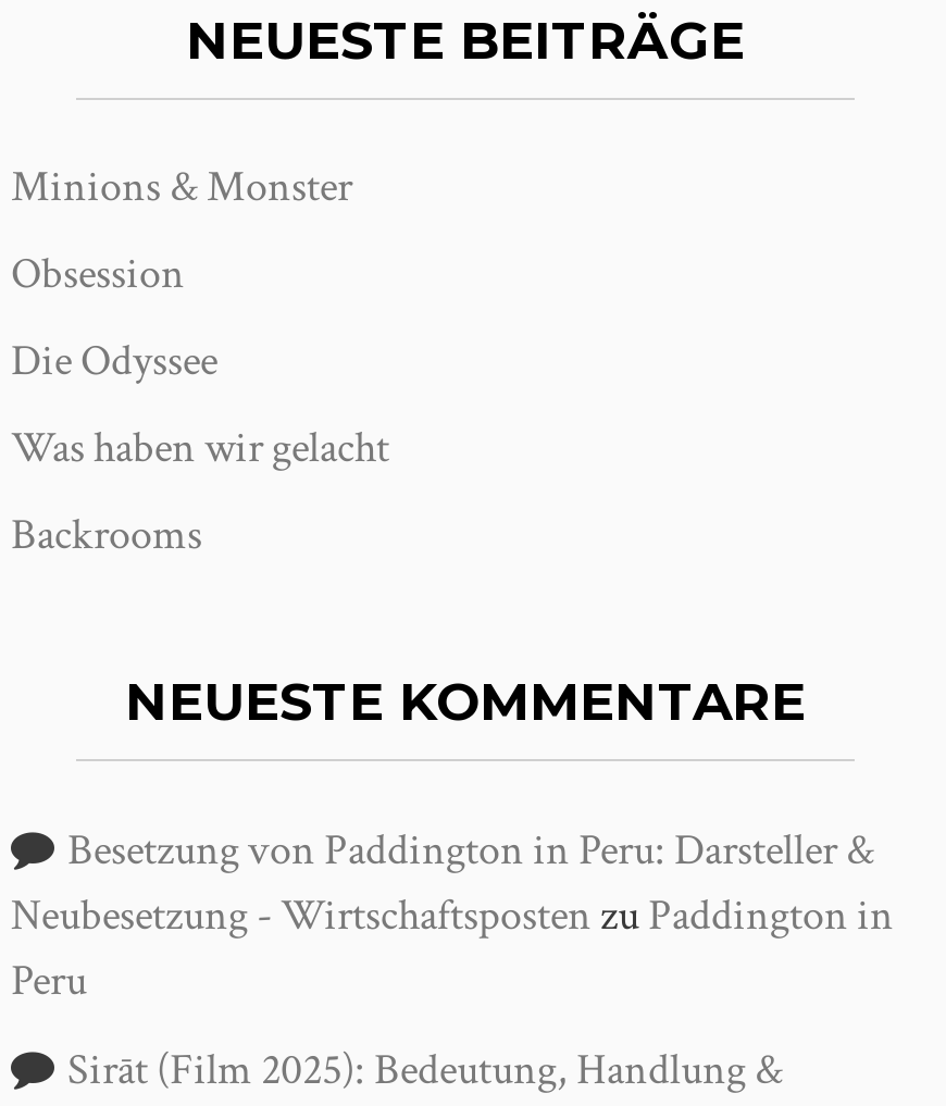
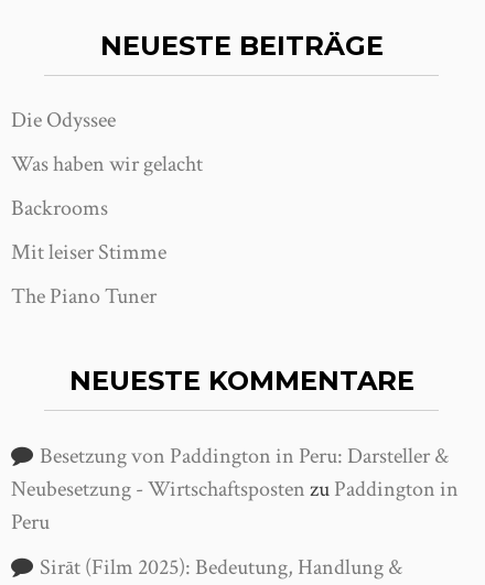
- Minions & Monster
- Obsession

moved up: Die Odyssee | Was haben wir gelacht | Backrooms

+ Mit leiser Stimme
+ The Piano Tuner
